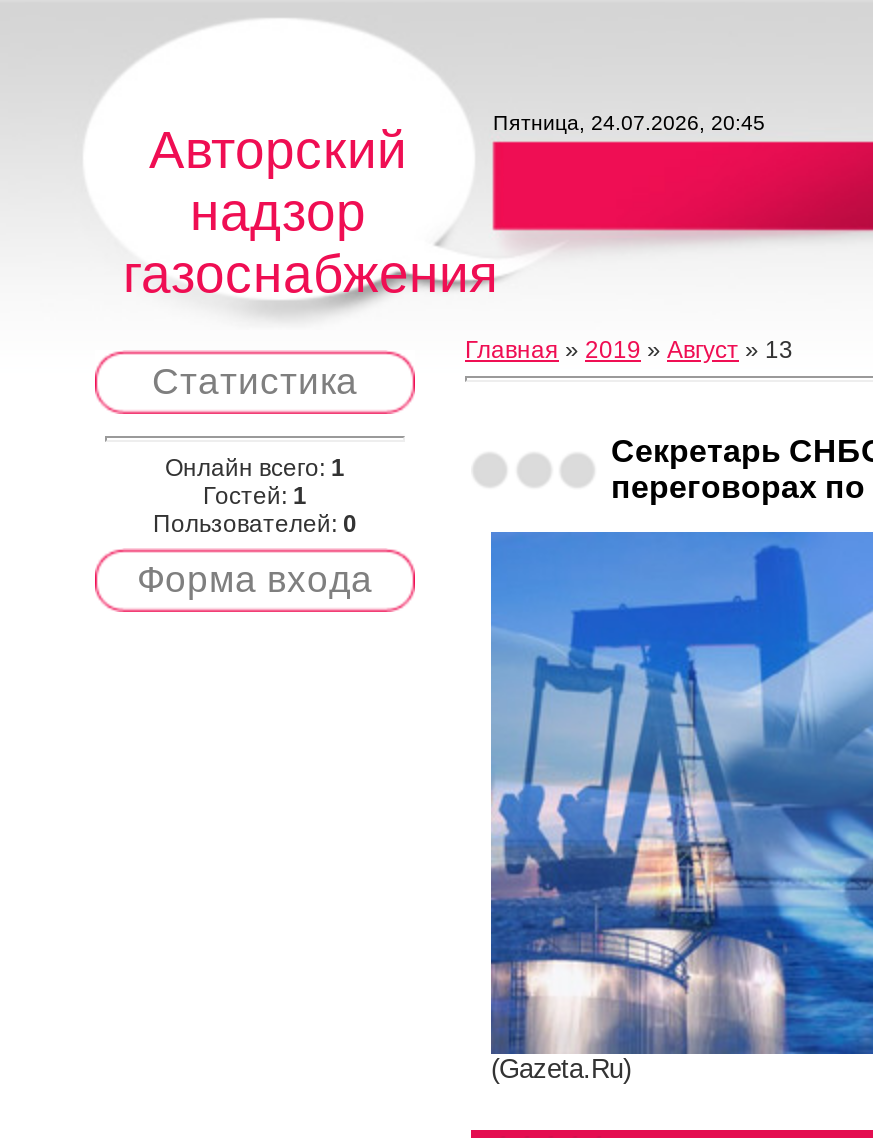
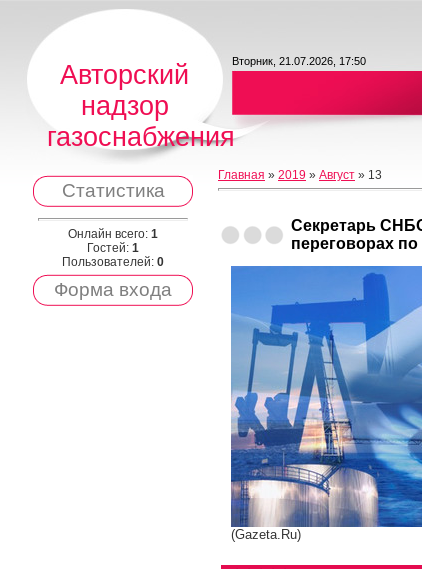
- Пятница, 24.07.2026, 20:45
+ Вторник, 21.07.2026, 17:50
